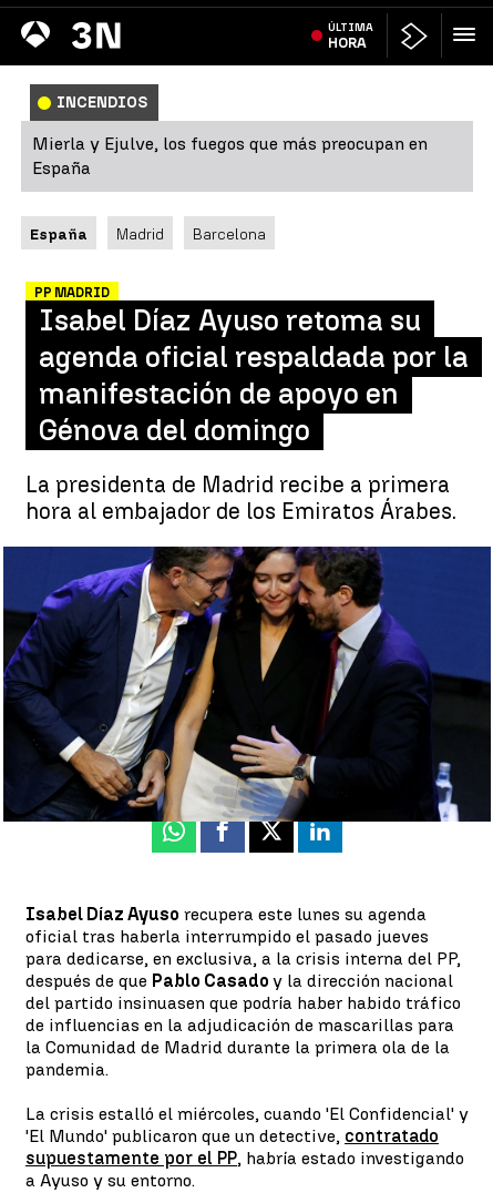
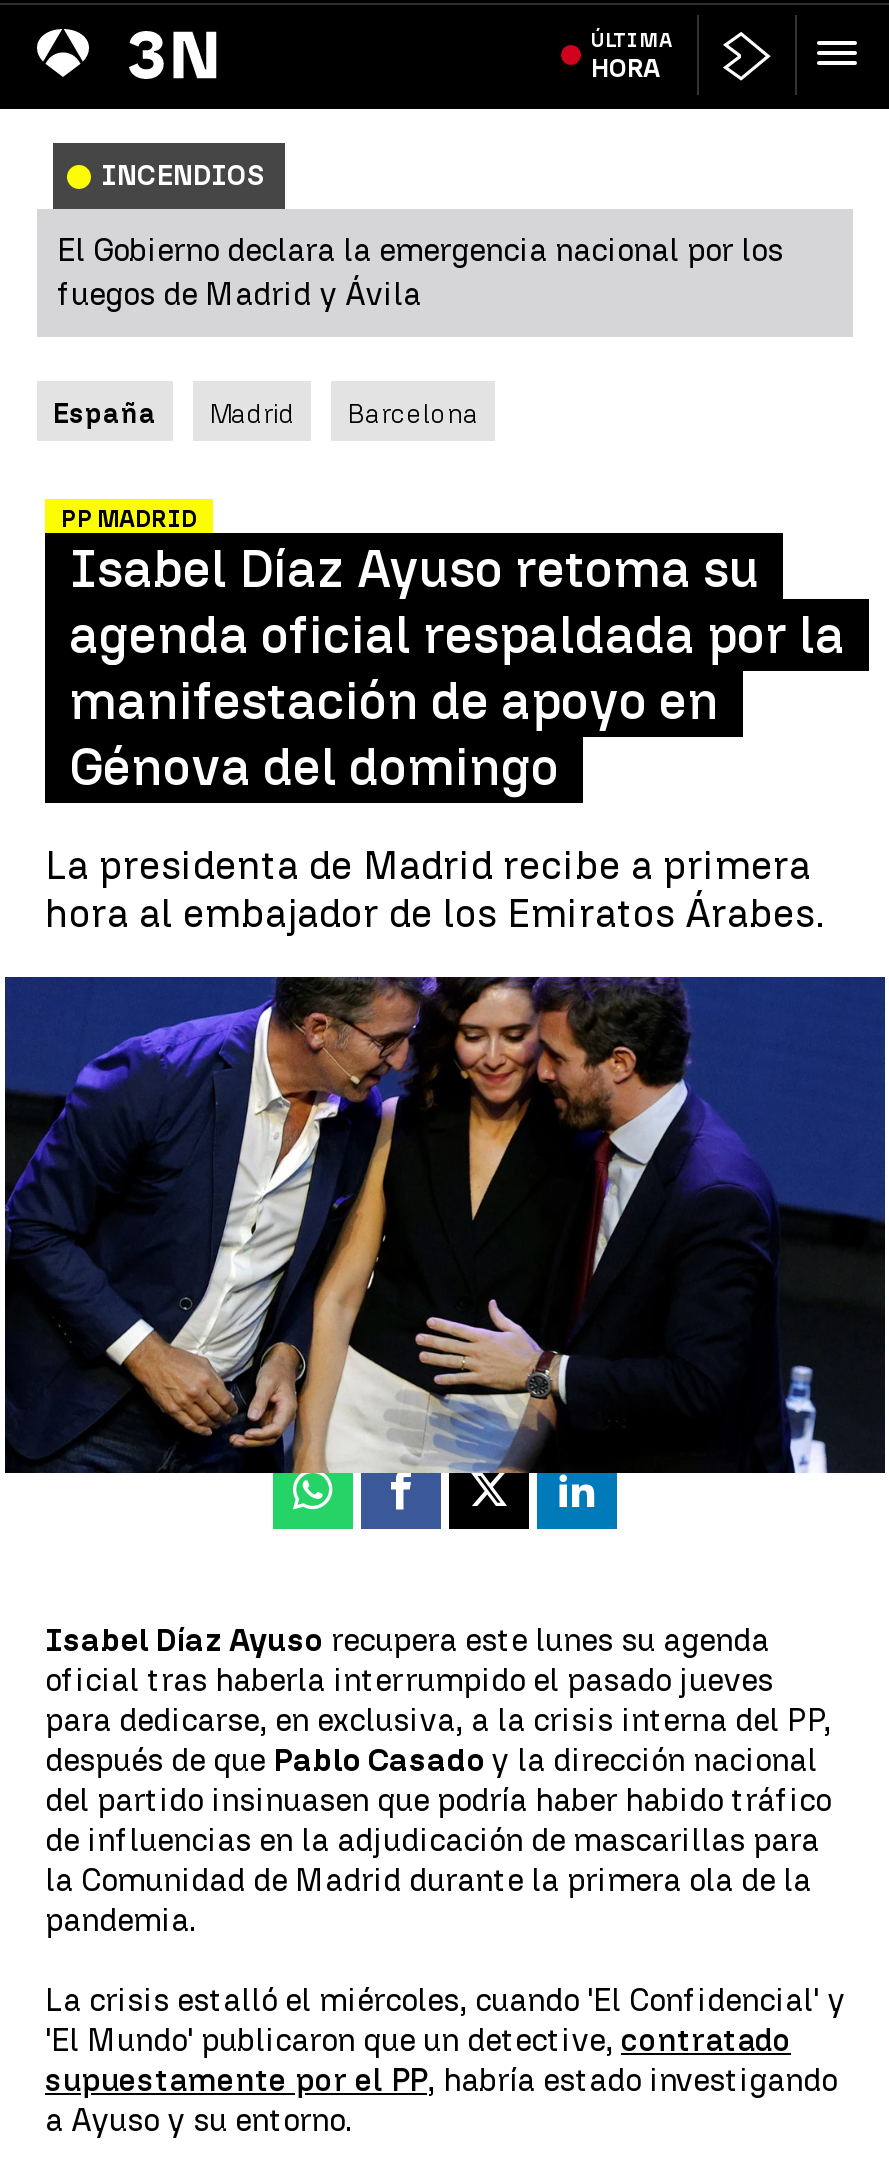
- Mierla y Ejulve, los fuegos que más preocupan en
- España
+ El Gobierno declara la emergencia nacional por los
+ fuegos de Madrid y Ávila
